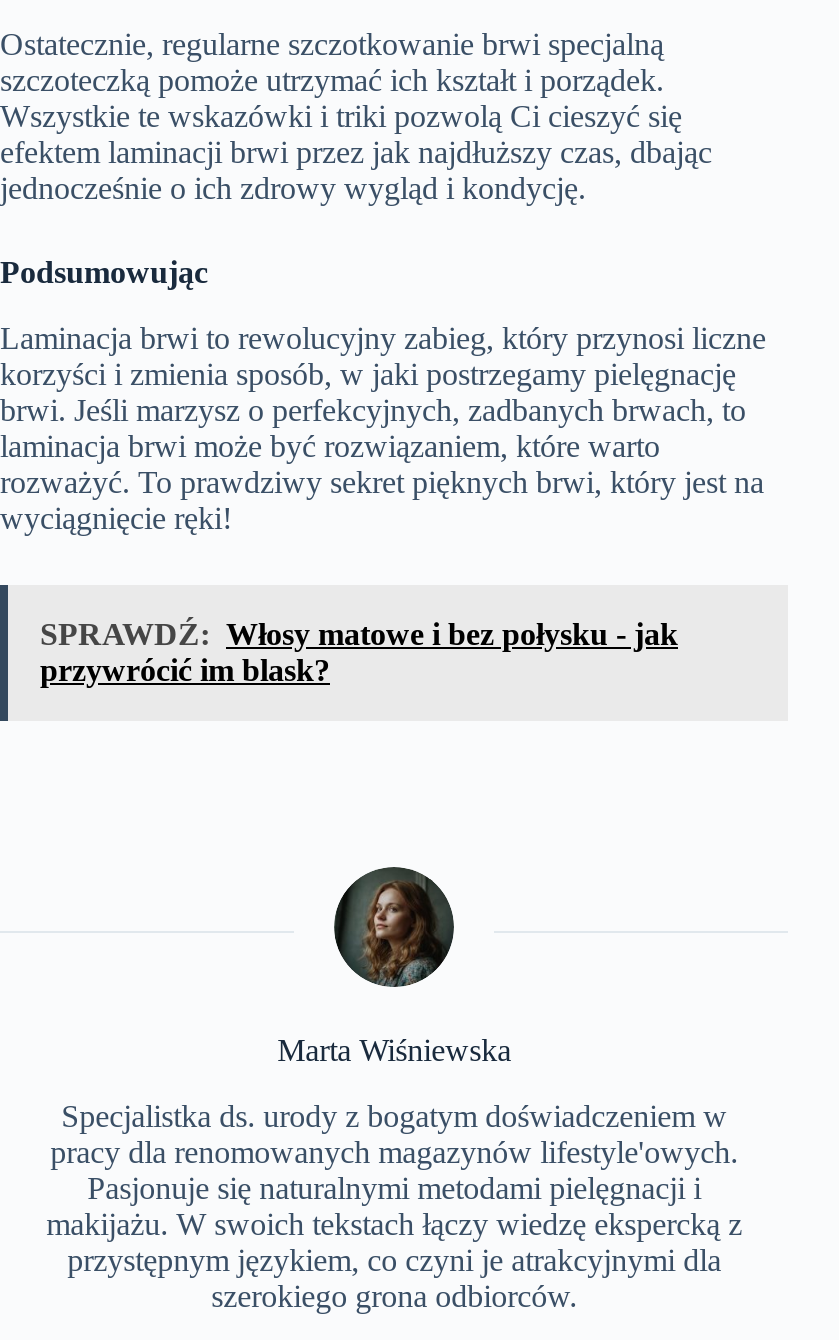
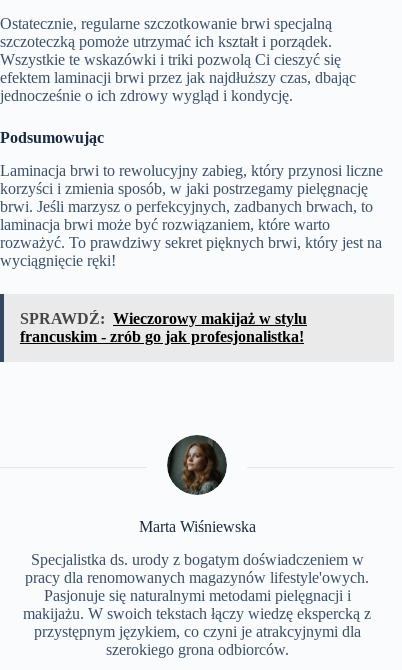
- SPRAWDŹ: Włosy matowe i bez połysku - jak
- przywrócić im blask?
+ SPRAWDŹ: Wieczorowy makijaż w stylu
+ francuskim - zrób go jak profesjonalistka!
